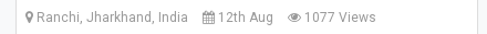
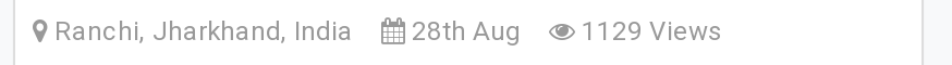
- 12th Aug
- 1077 Views
+ 28th Aug
+ 1129 Views
